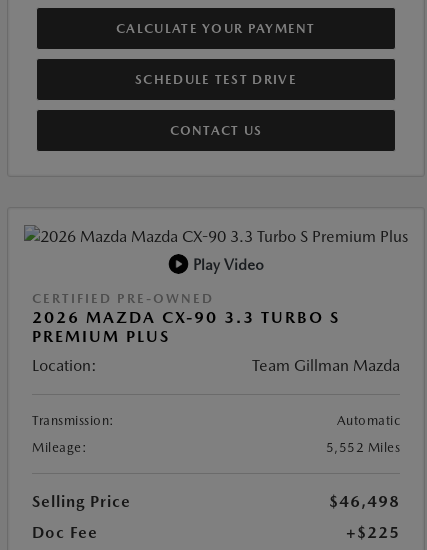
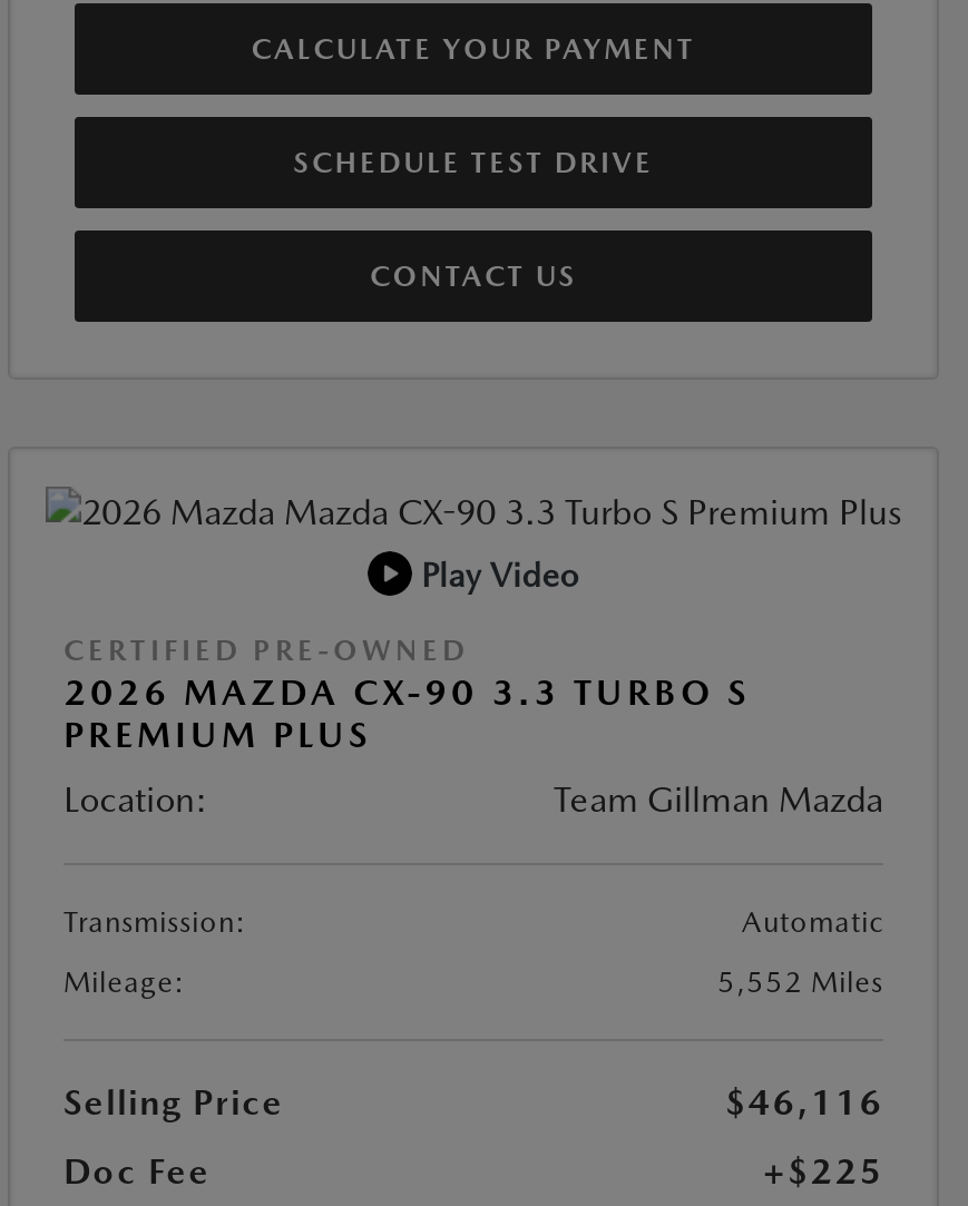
- $46,498
+ $46,116
